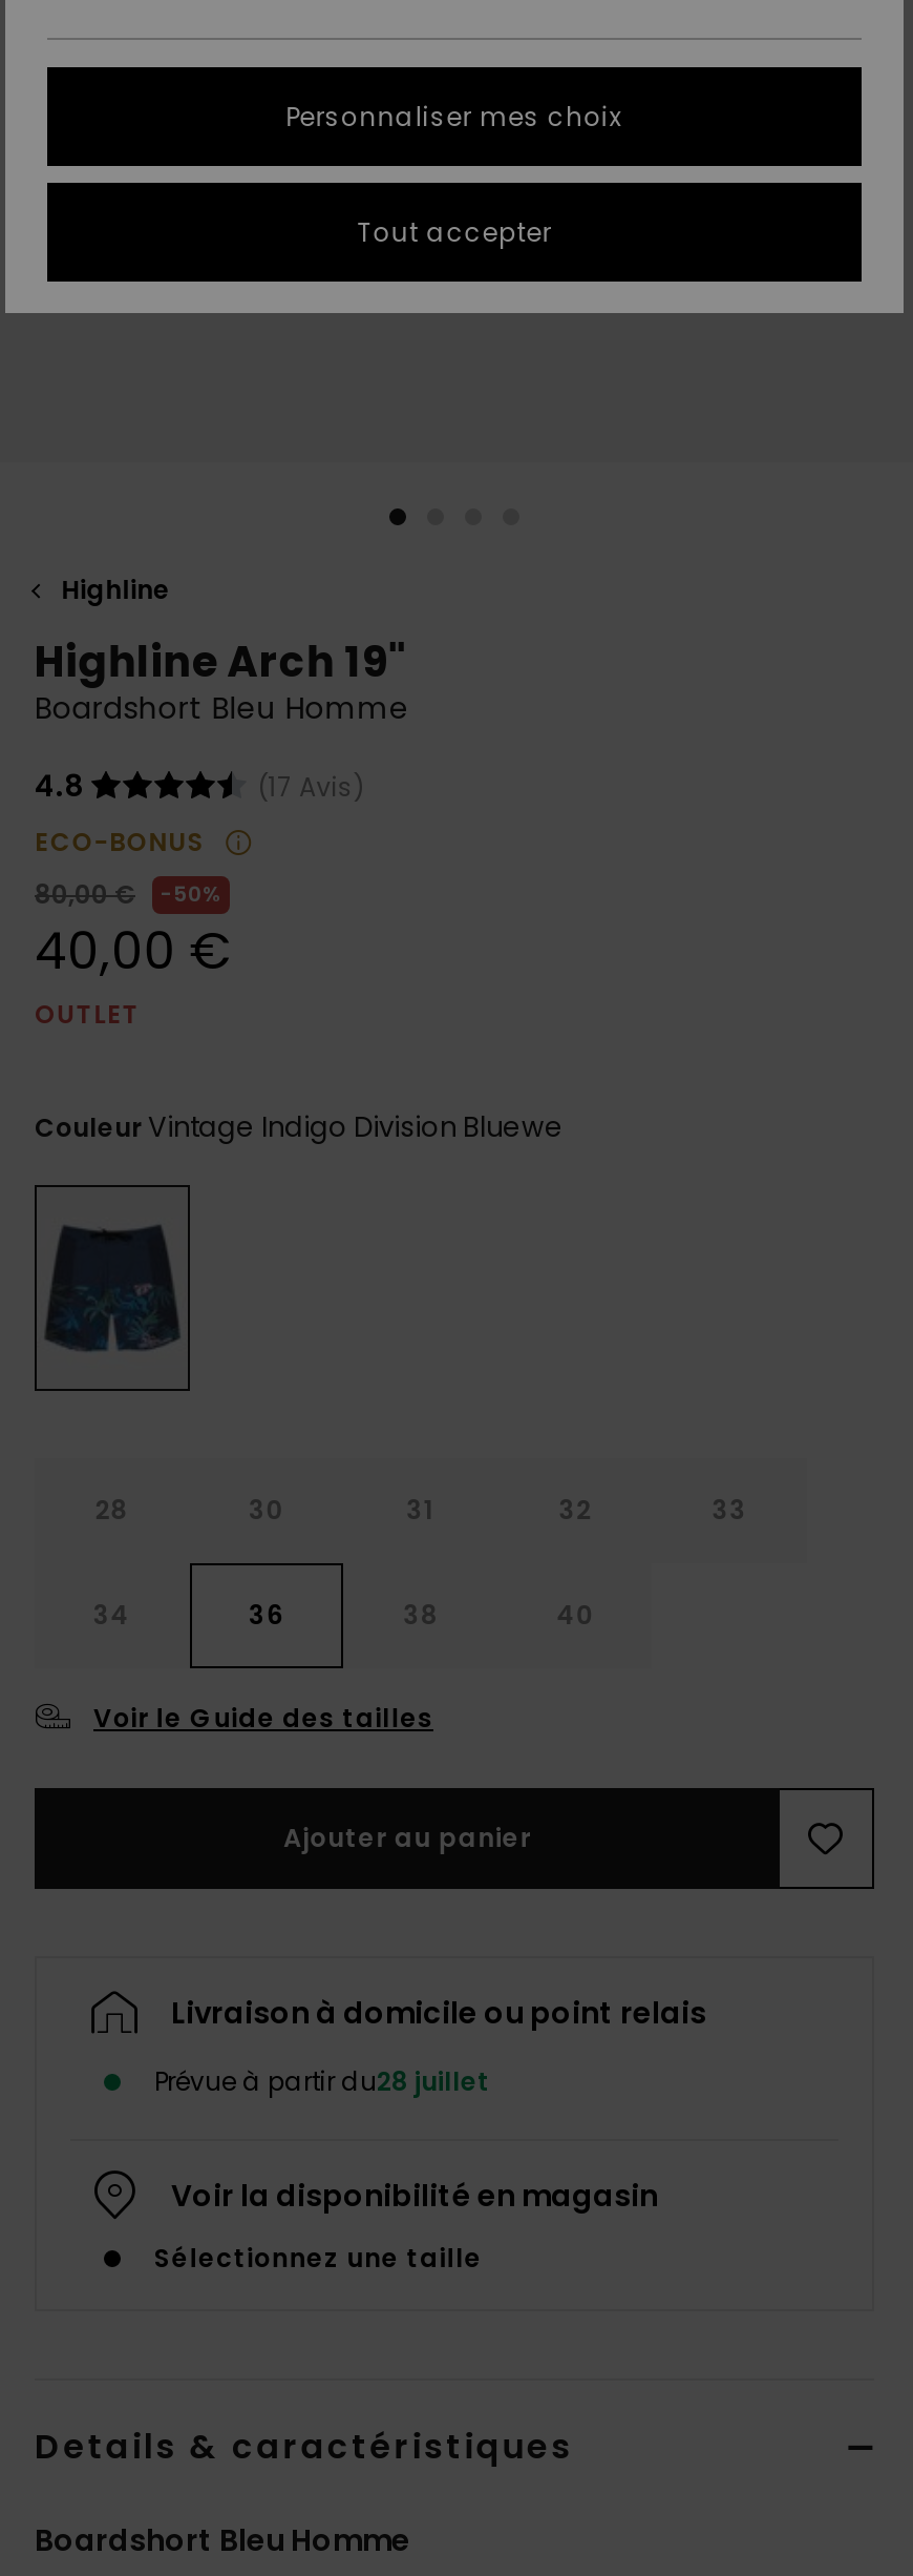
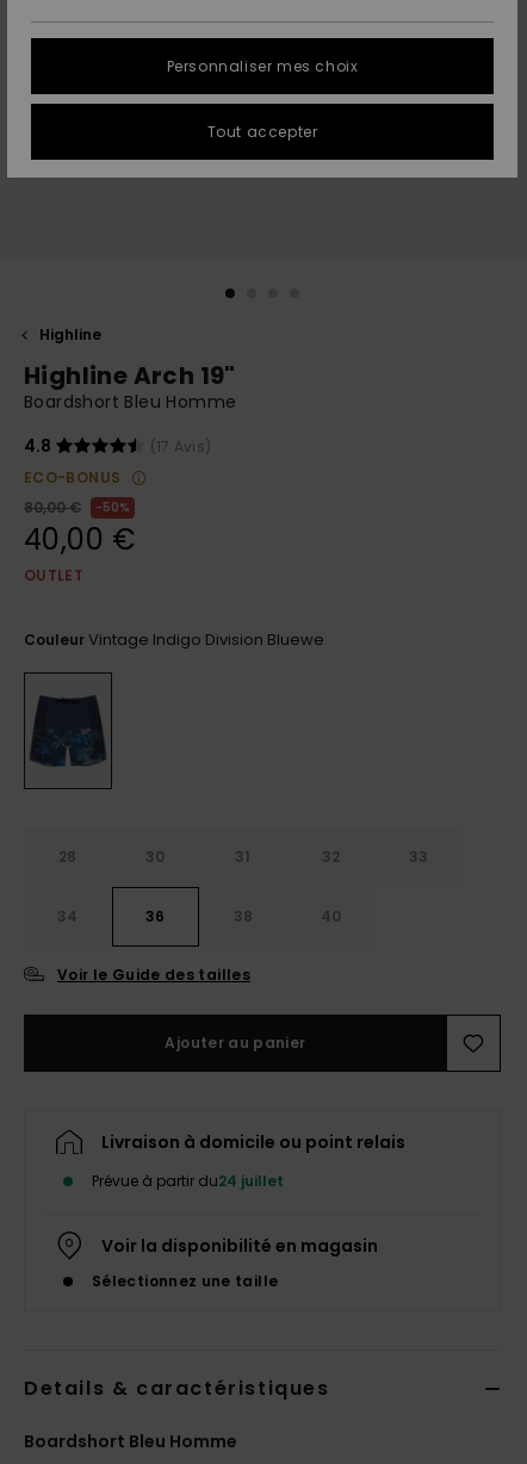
- Prévue à partir du28 juillet
+ Prévue à partir du24 juillet
